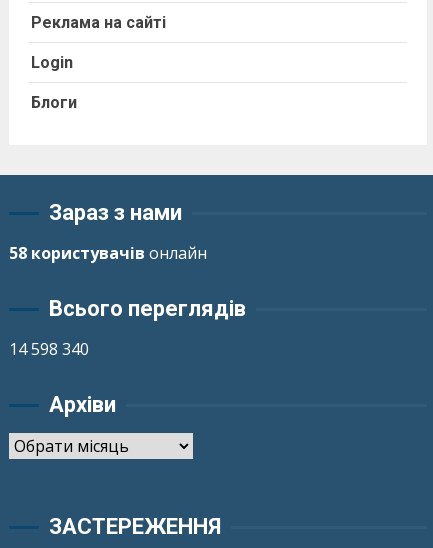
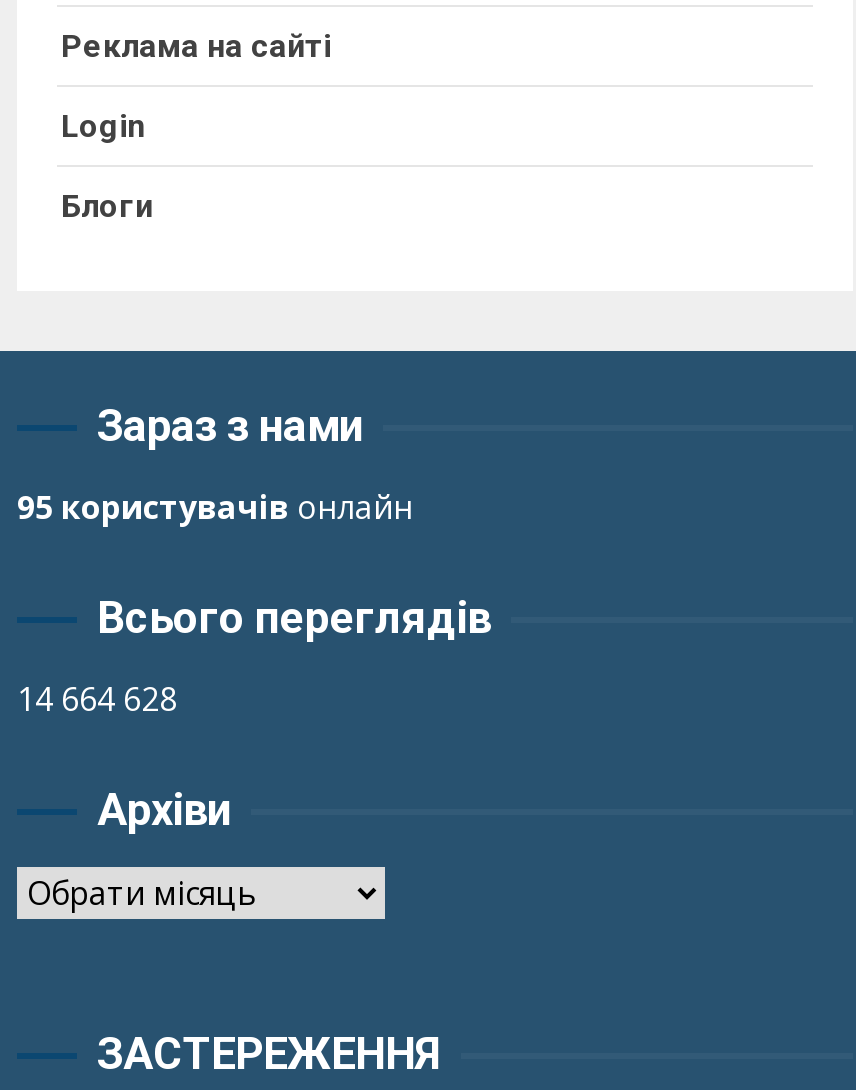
- 58 користувачів онлайн
+ 95 користувачів онлайн

- 14 598 340
+ 14 664 628
